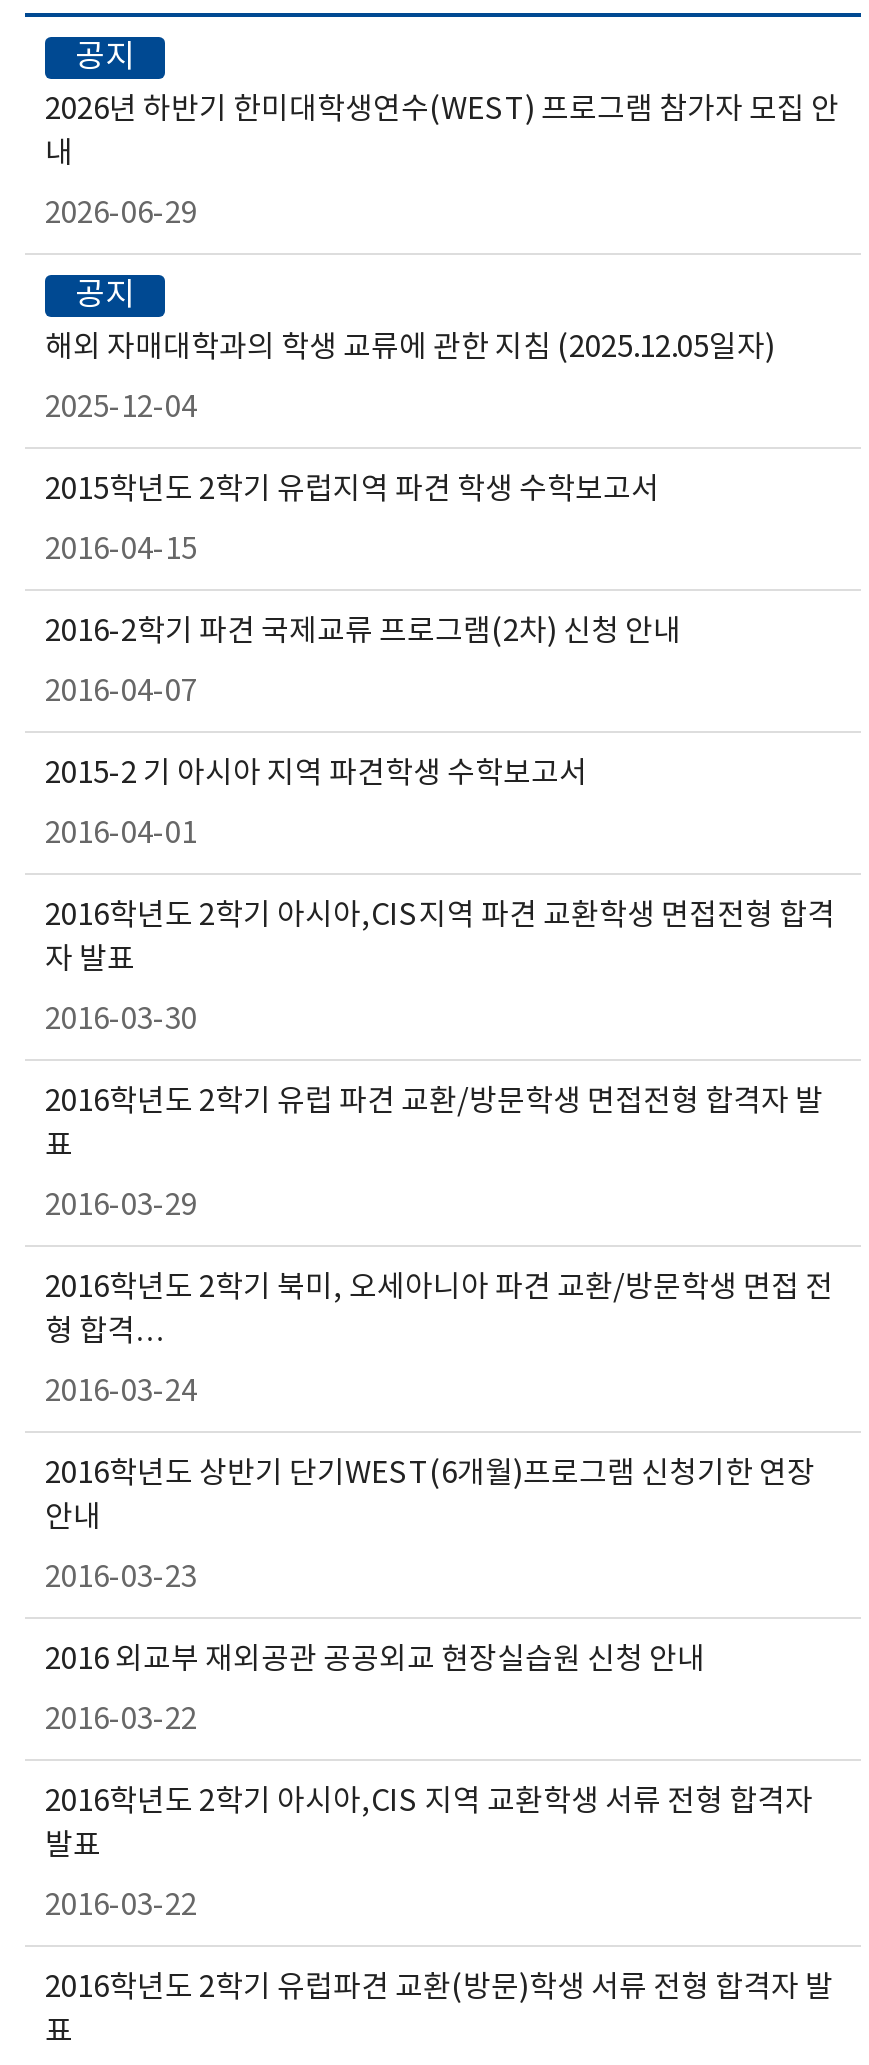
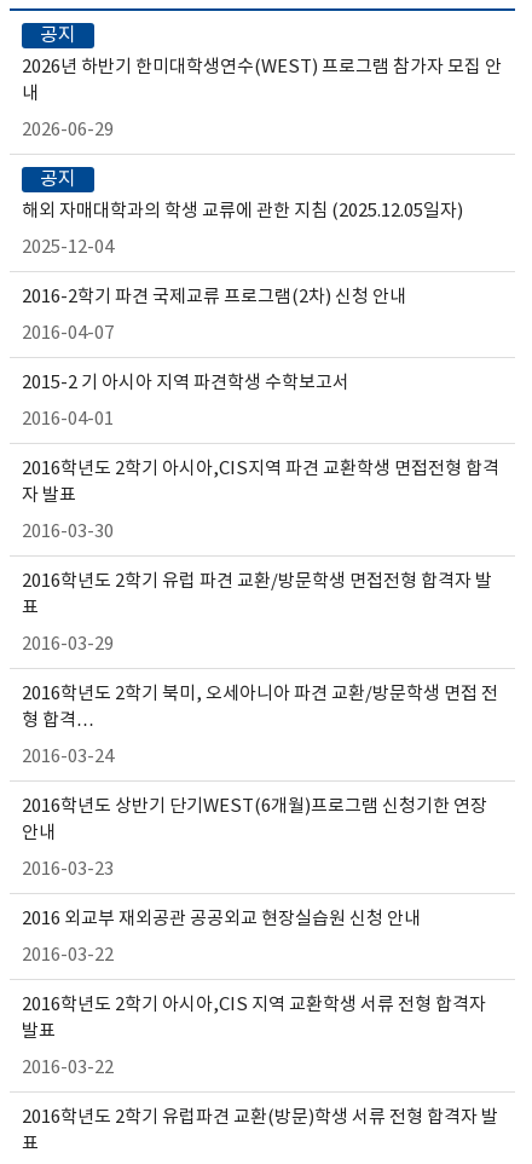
- 2015학년도 2학기 유럽지역 파견 학생 수학보고서
- 2016-04-15
